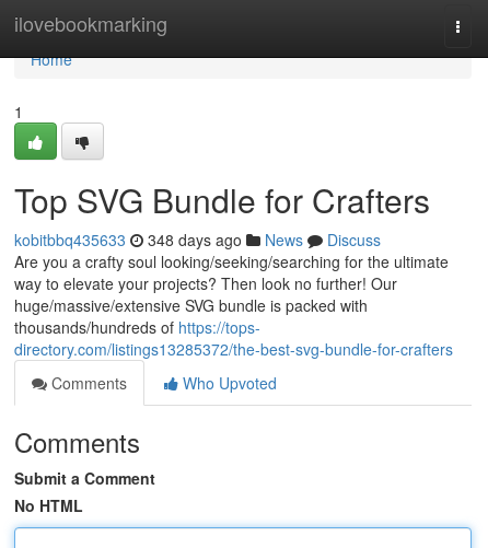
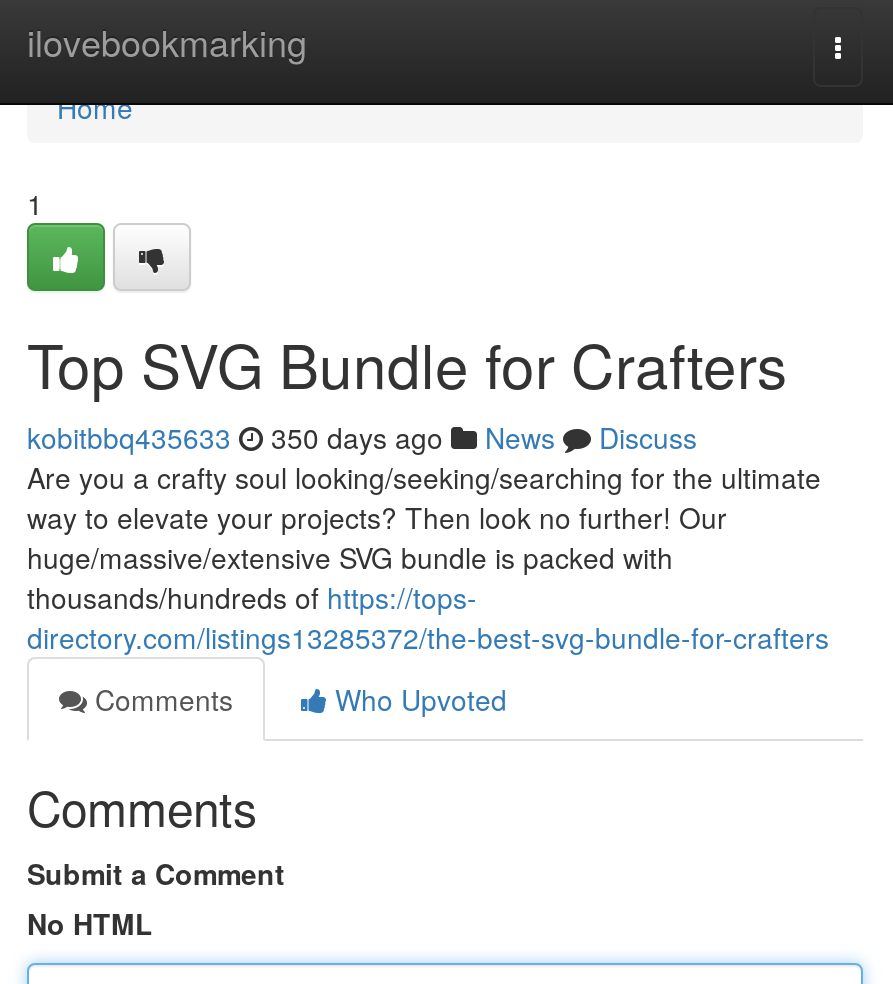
- kobitbbq435633 348 days ago News Discuss
+ kobitbbq435633 350 days ago News Discuss
